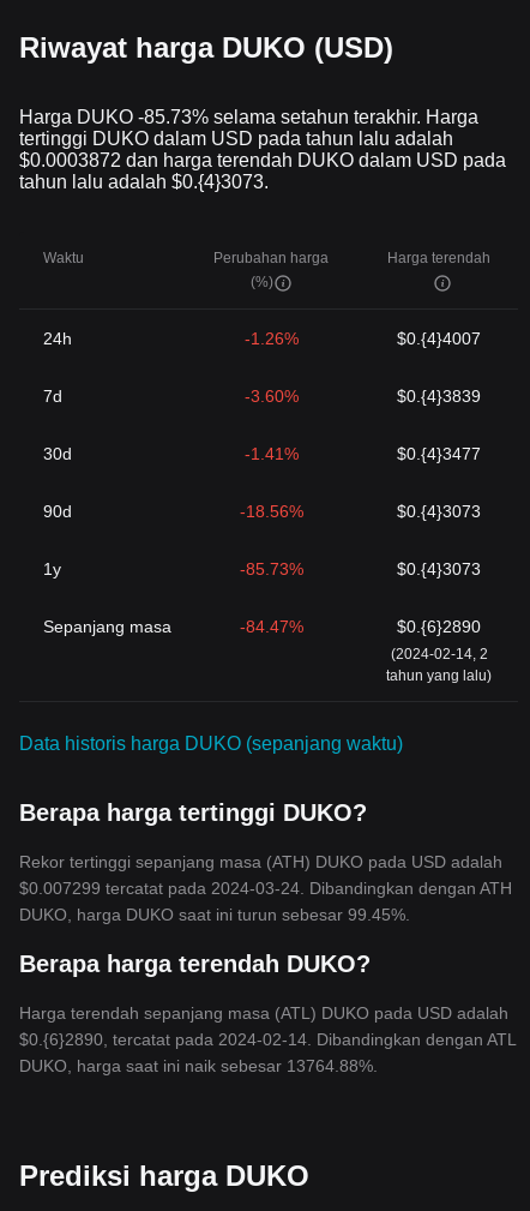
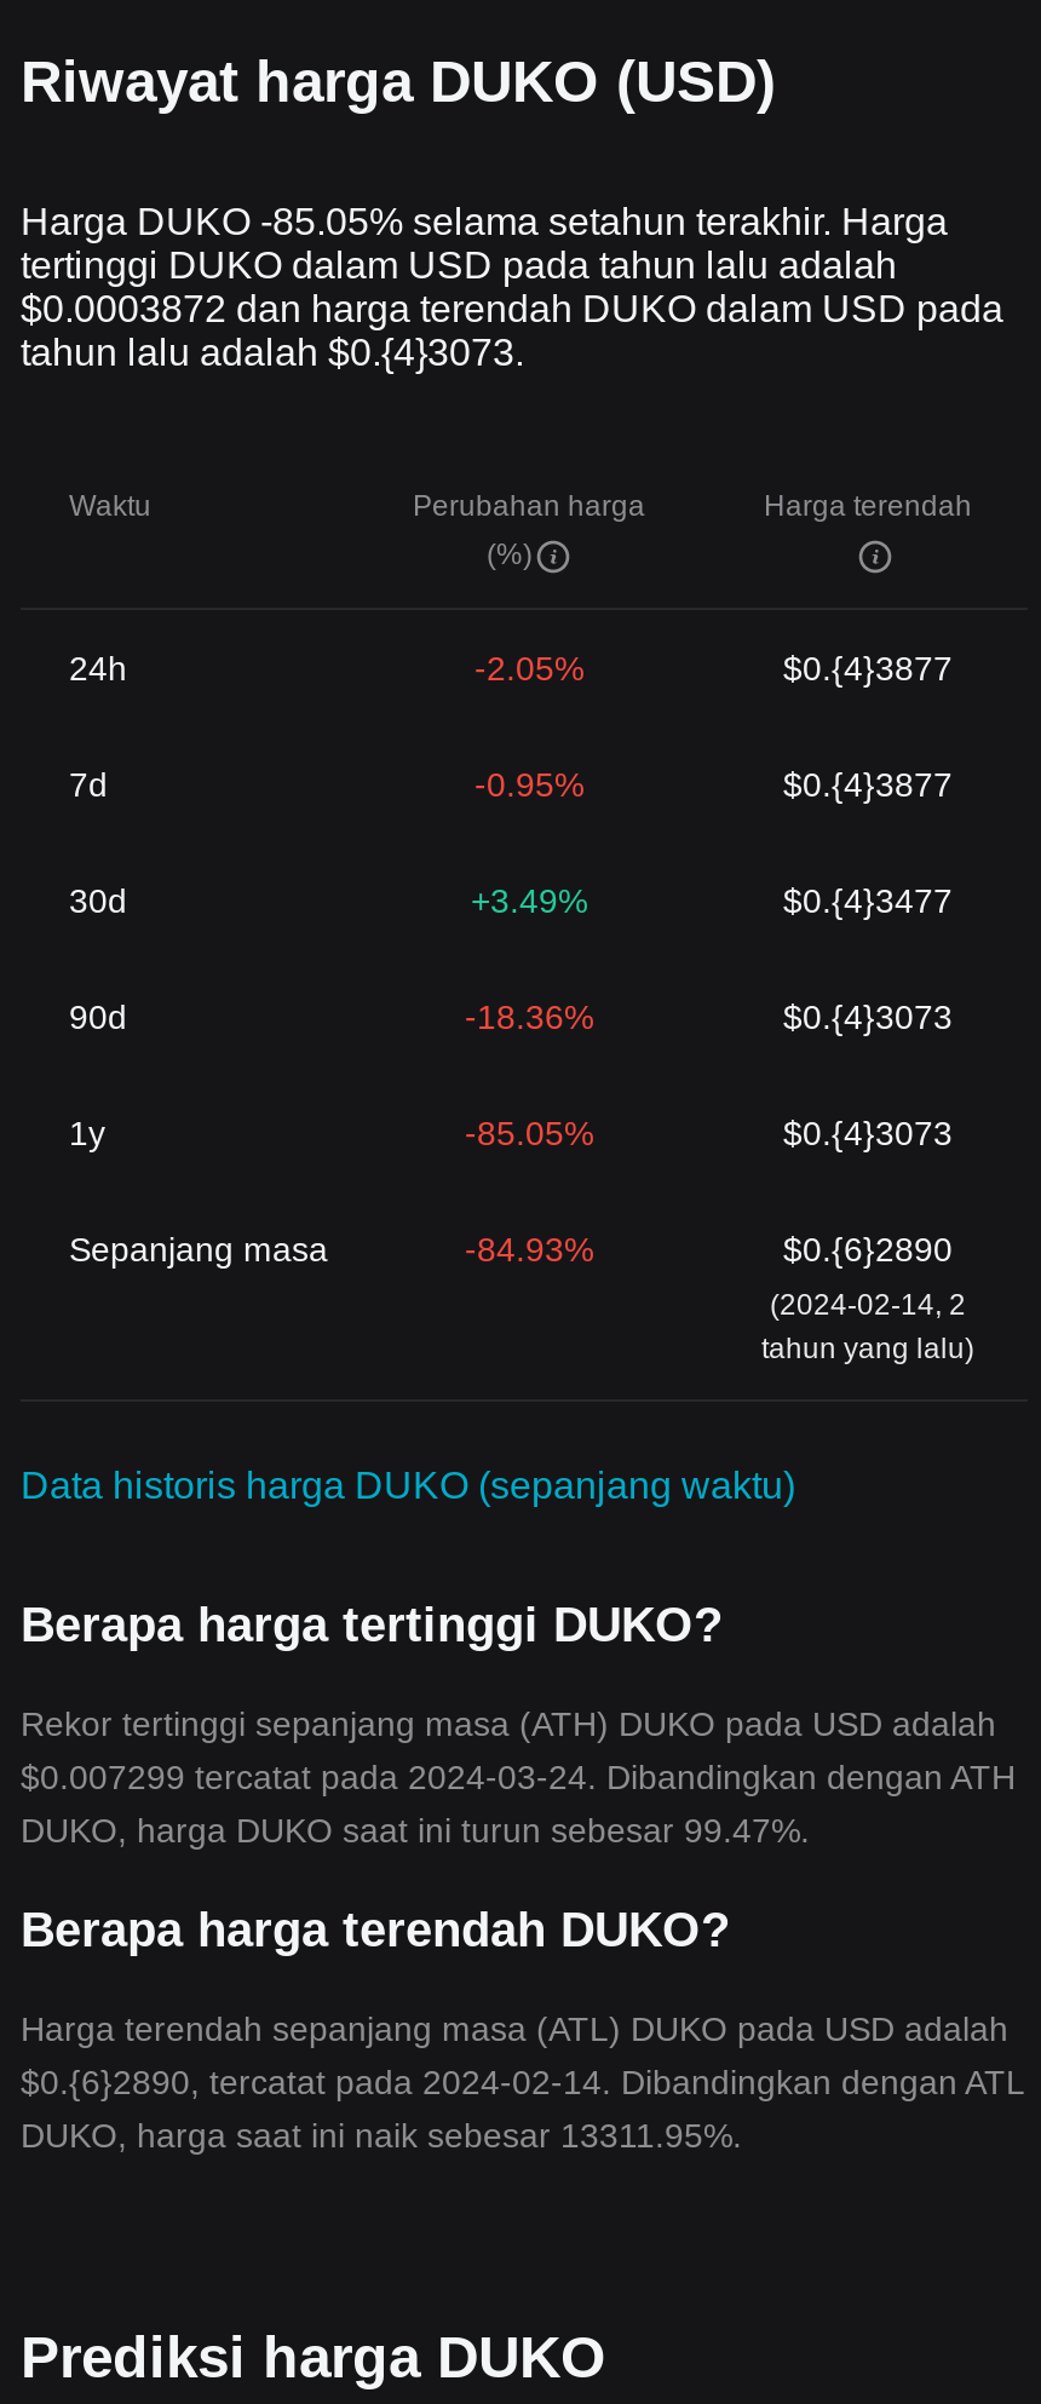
- Harga DUKO -85.73% selama setahun terakhir. Harga
+ Harga DUKO -85.05% selama setahun terakhir. Harga

- -1.26%
+ -2.05%

- $0.{4}4007
+ $0.{4}3877

- -3.60%
+ -0.95%

- $0.{4}3839
+ $0.{4}3877

- -1.41%
+ +3.49%

- -18.56%
+ -18.36%

- -85.73%
+ -85.05%

- -84.47%
+ -84.93%

- DUKO, harga DUKO saat ini turun sebesar 99.45%.
+ DUKO, harga DUKO saat ini turun sebesar 99.47%.

- DUKO, harga saat ini naik sebesar 13764.88%.
+ DUKO, harga saat ini naik sebesar 13311.95%.
